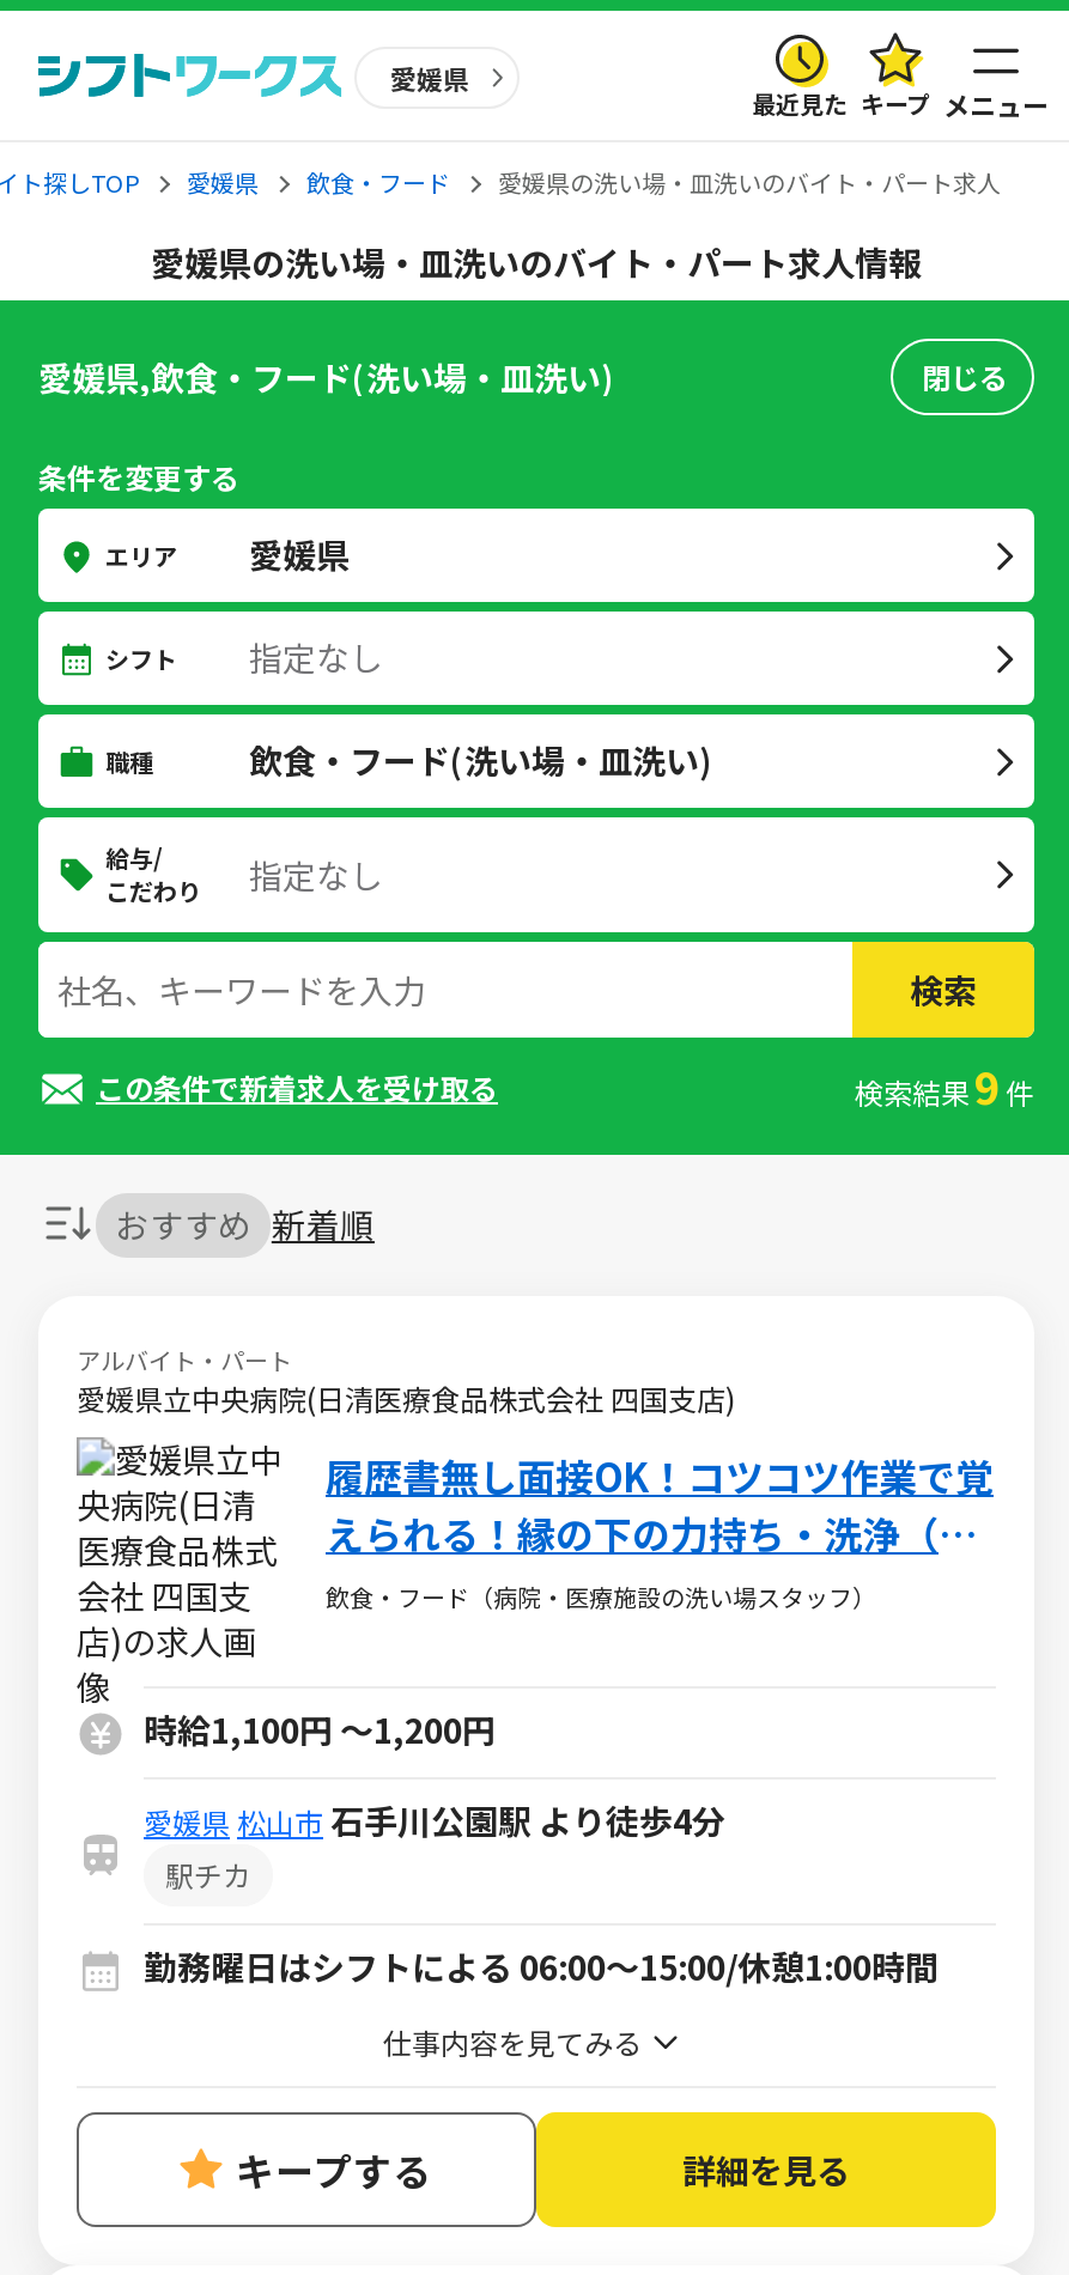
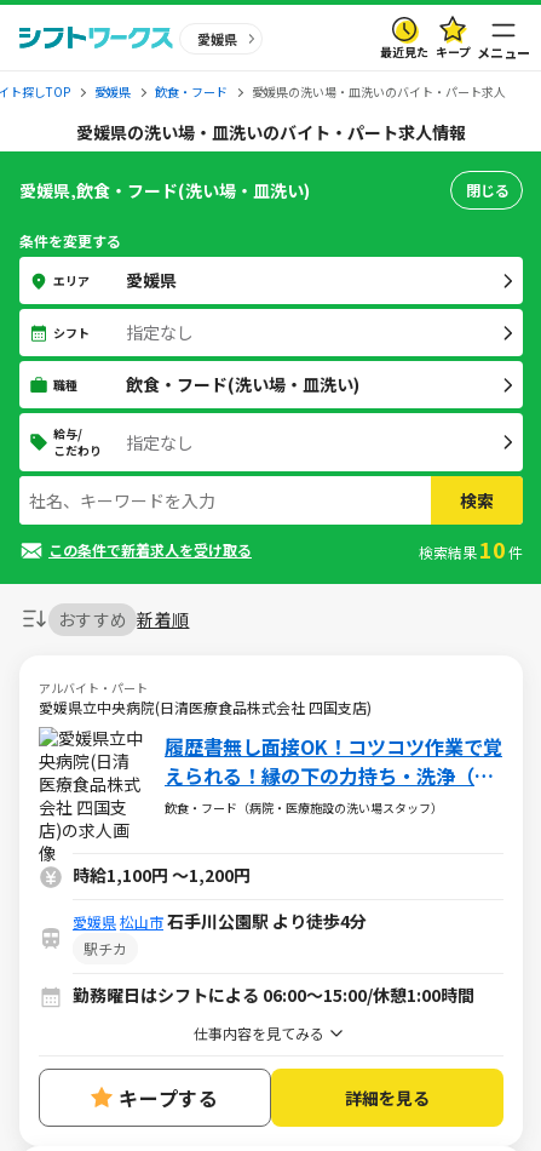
- 検索結果 9 件
+ 検索結果 10 件
